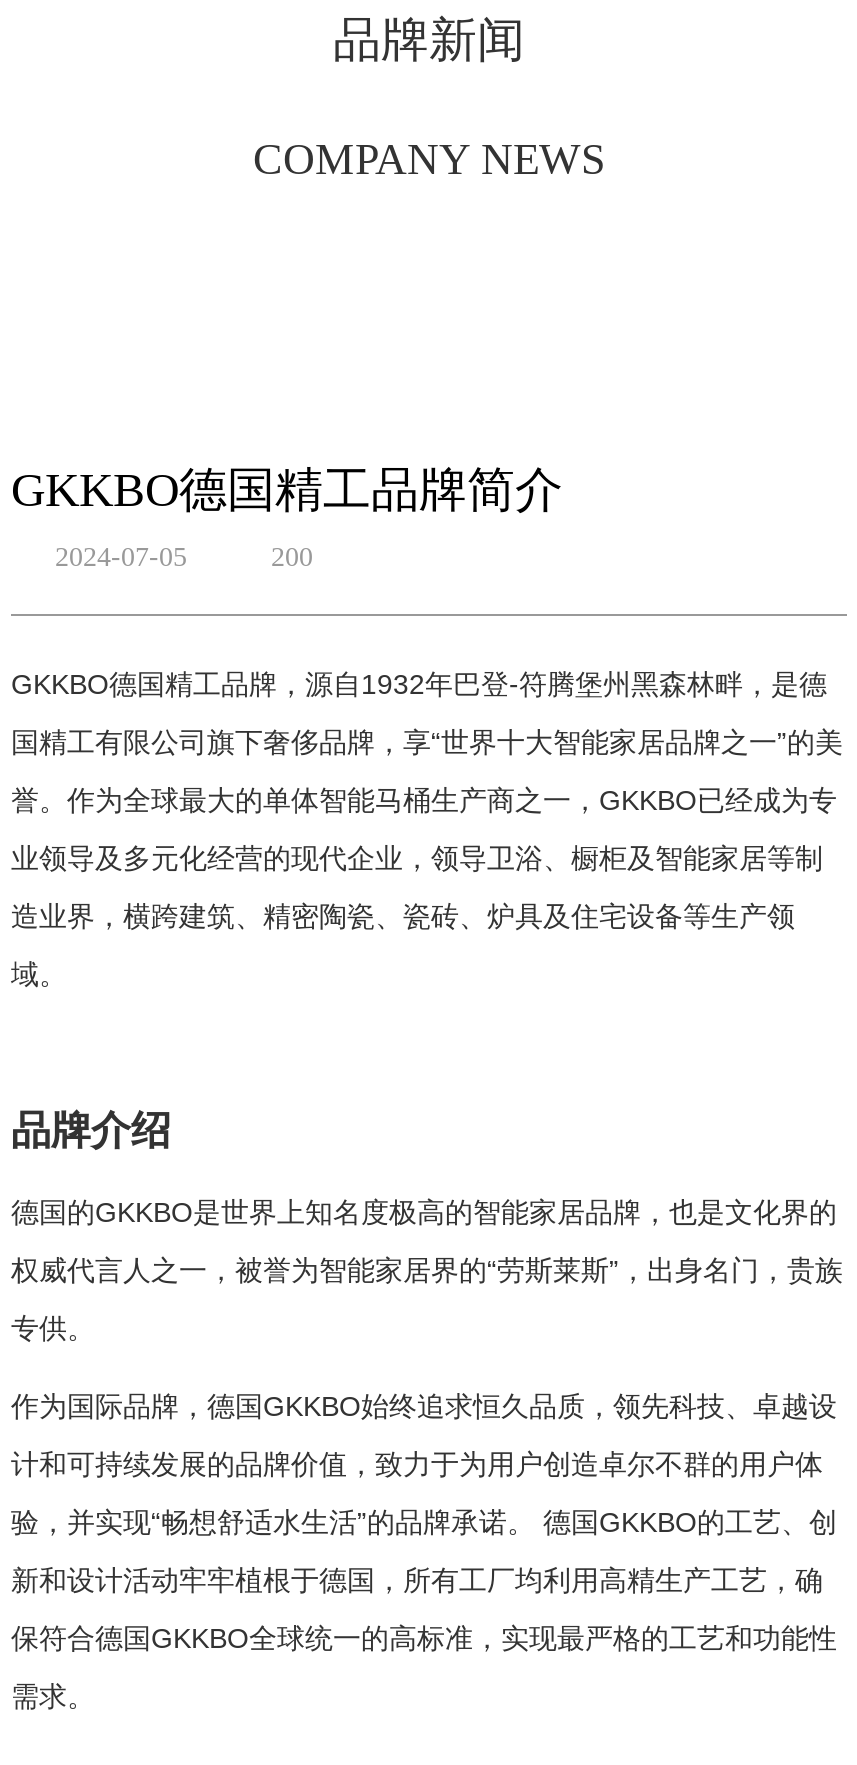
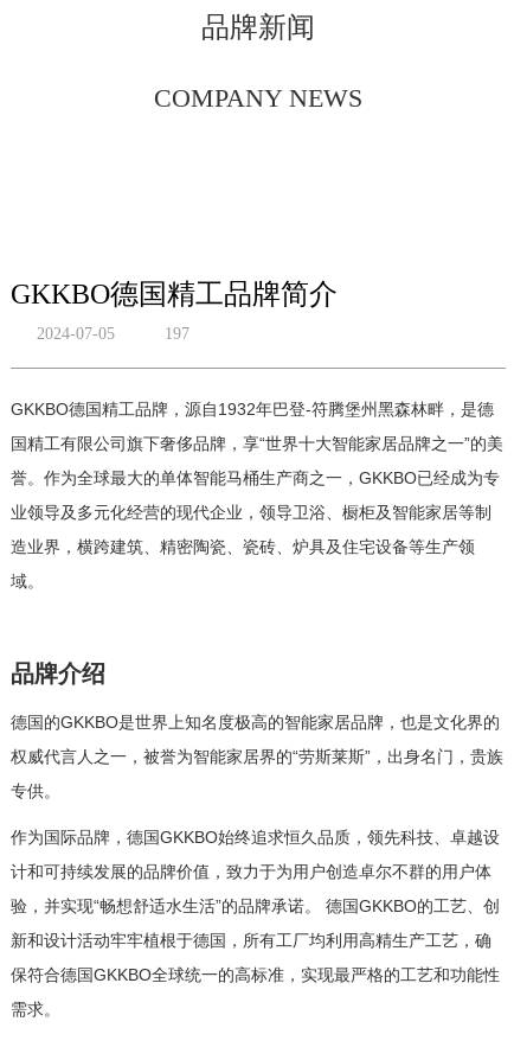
- 200
+ 197
